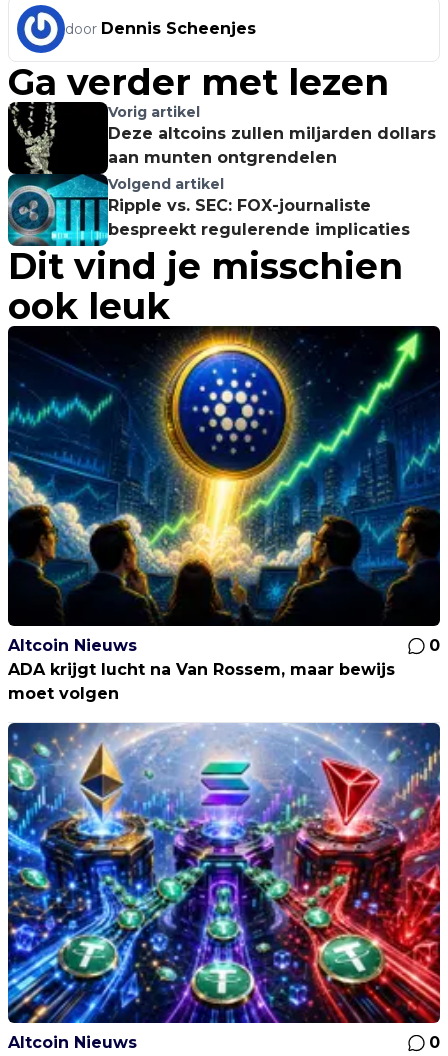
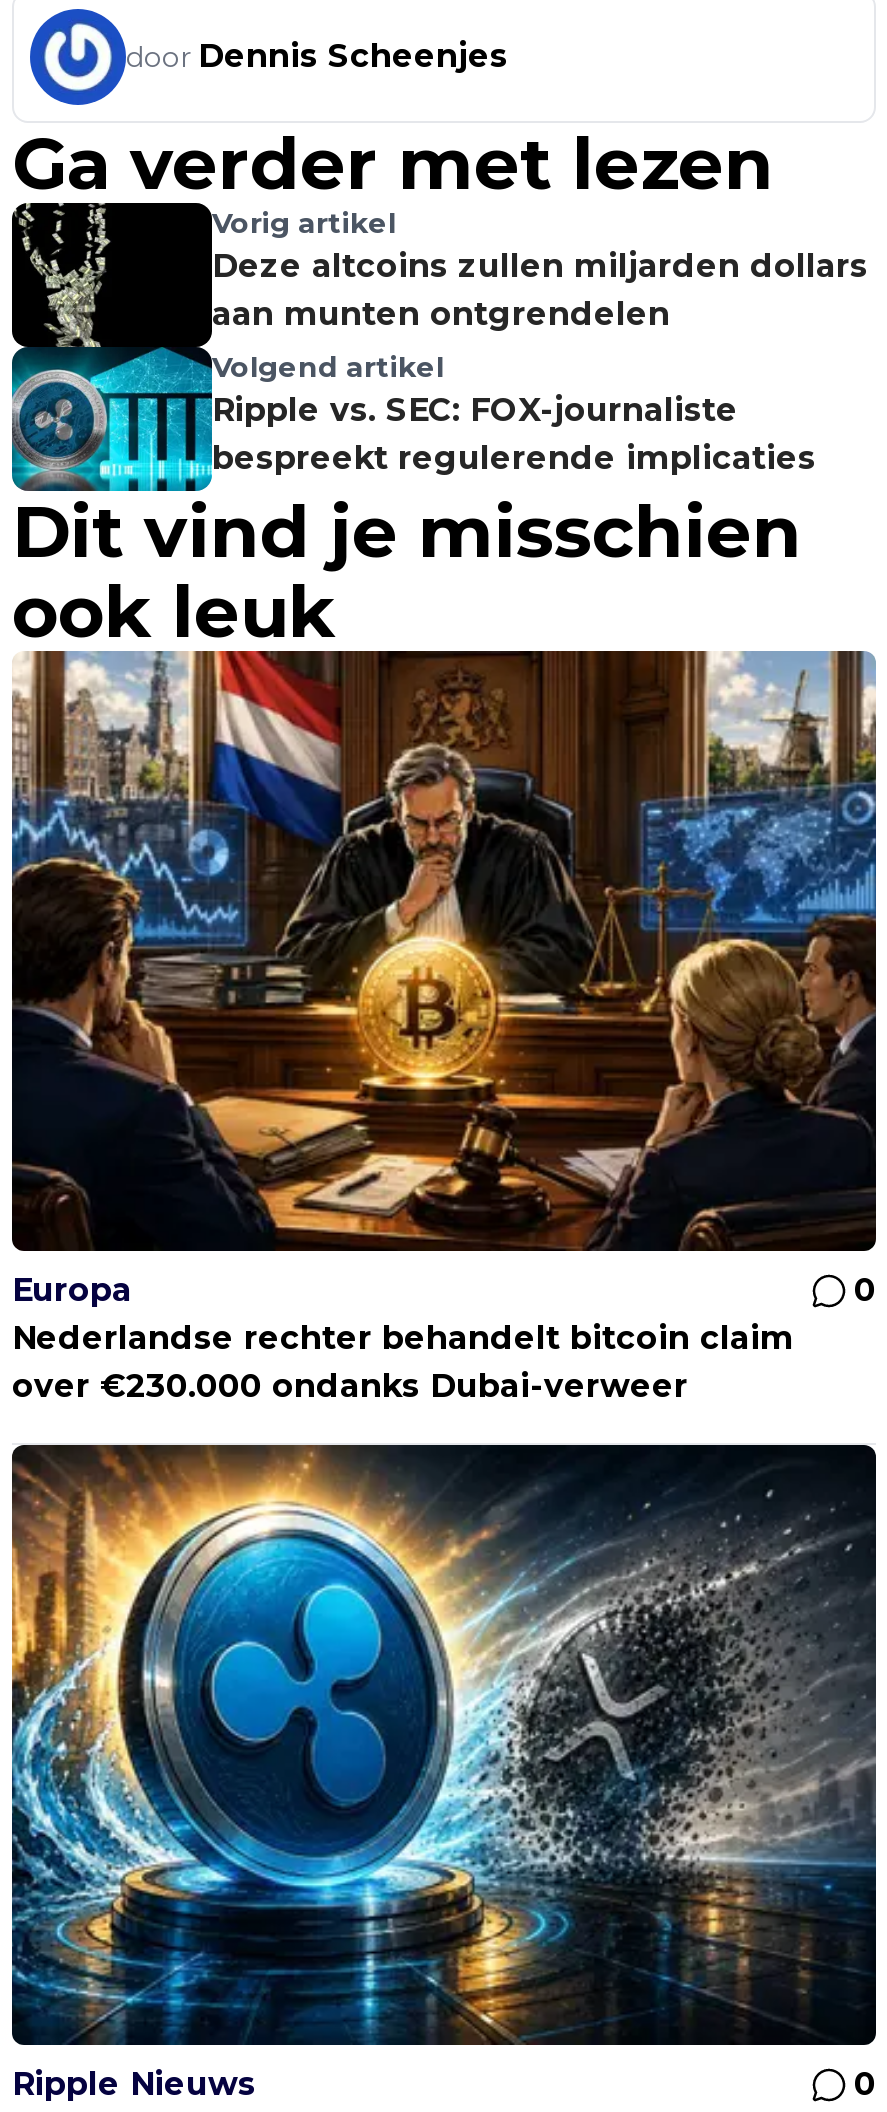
- [image]
- Altcoin Nieuws
+ [image]
+ Europa

- ADA krijgt lucht na Van Rossem, maar bewijs
- moet volgen
+ Nederlandse rechter behandelt bitcoin claim
+ over €230.000 ondanks Dubai-verweer

- [image]
- Altcoin Nieuws
+ [image]
+ Ripple Nieuws
